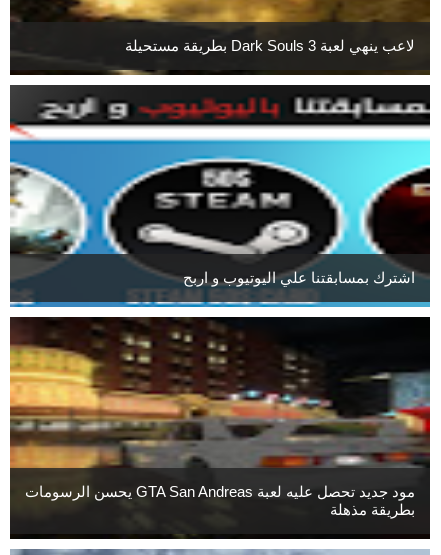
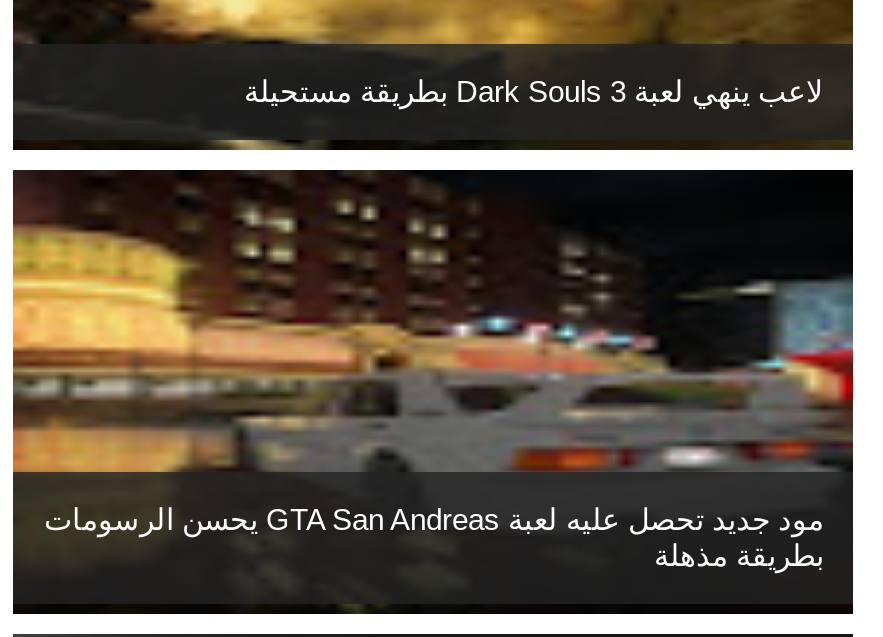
- [image]
- اشترك بمسابقتنا علي اليوتيوب و اربح
